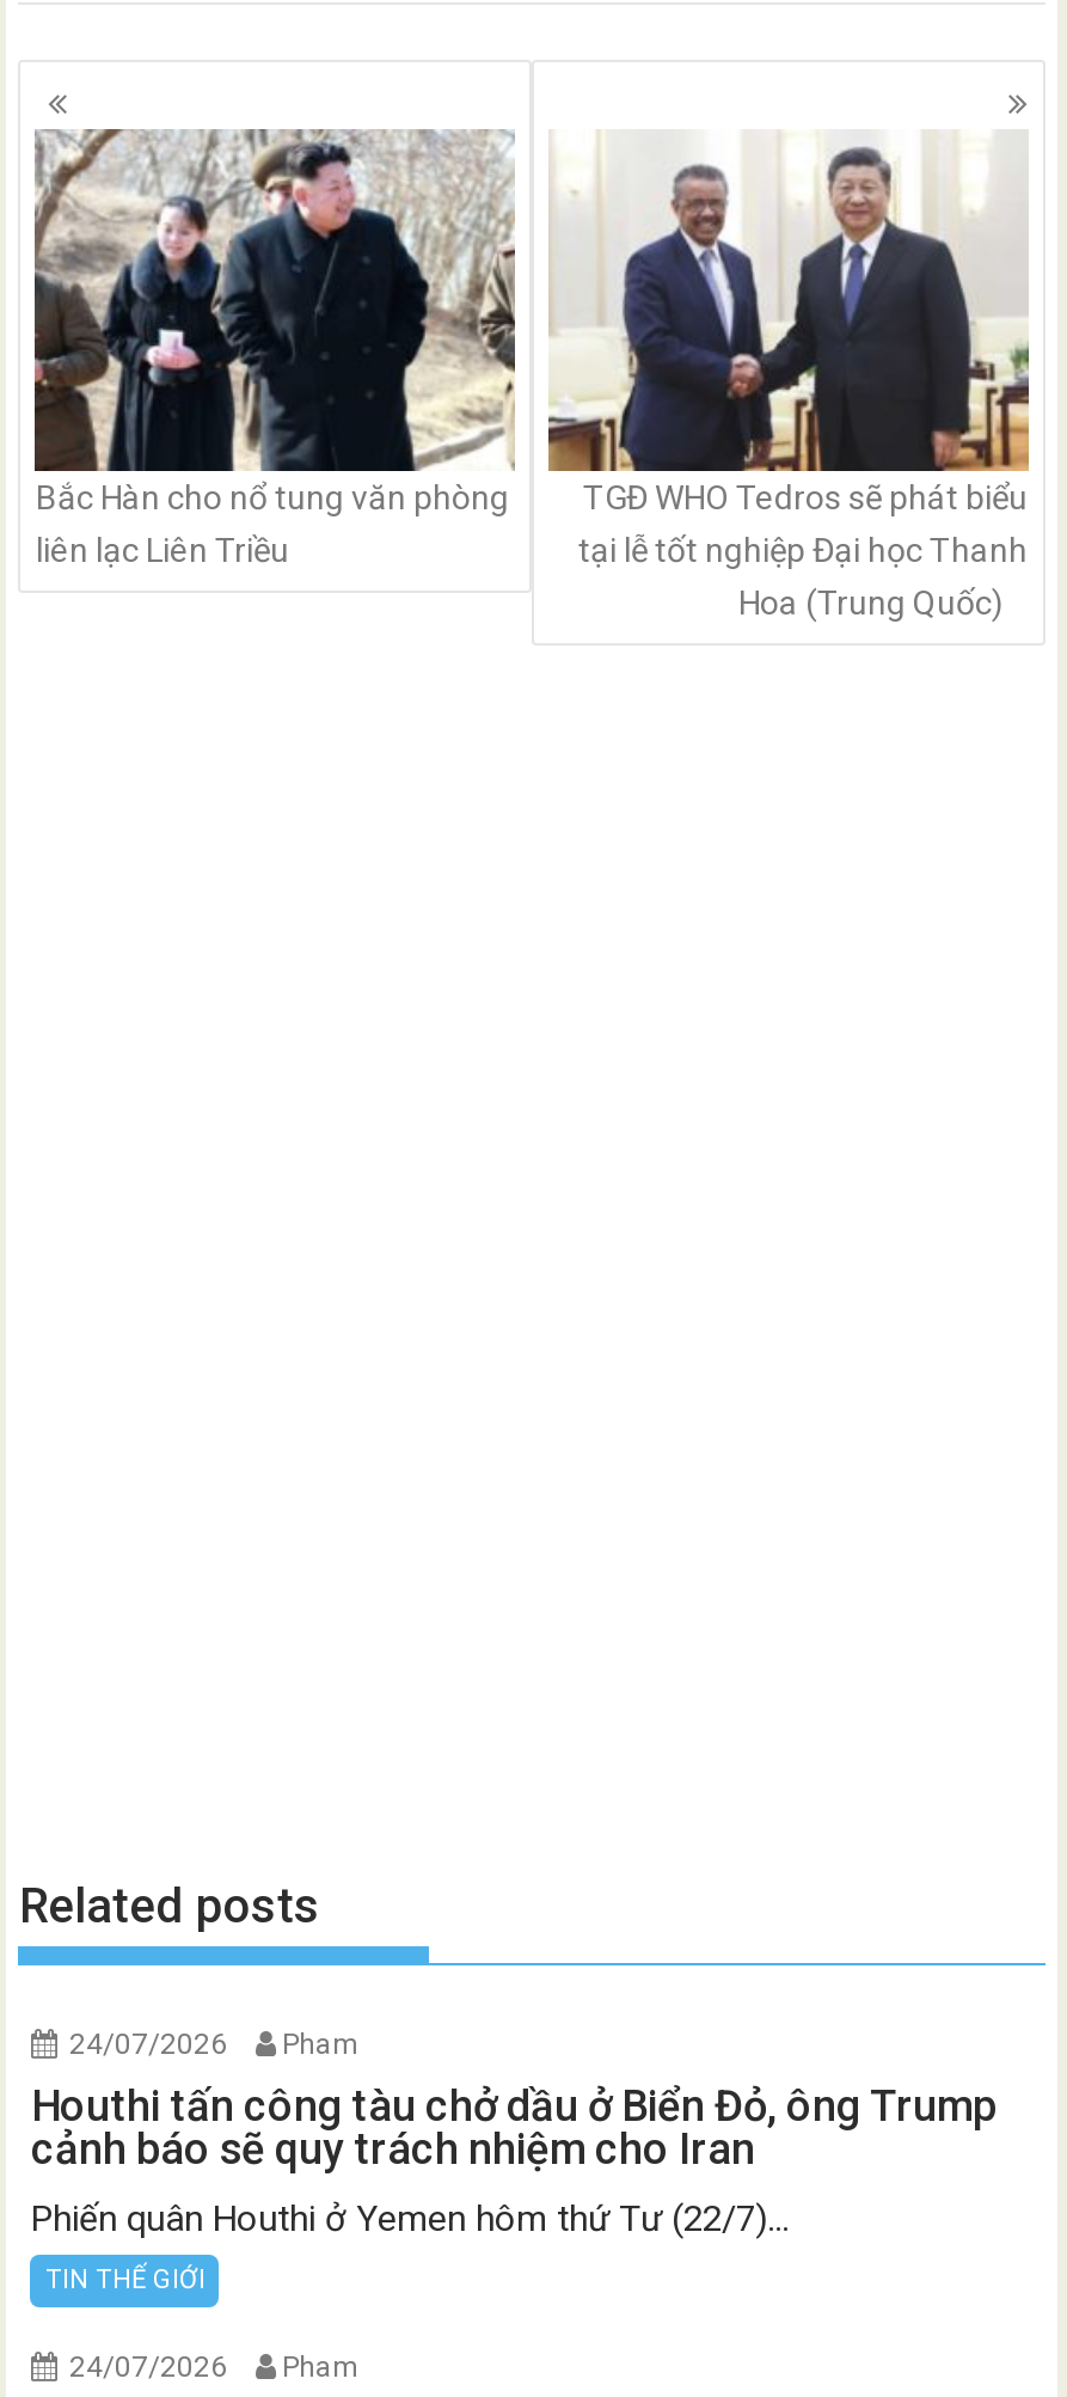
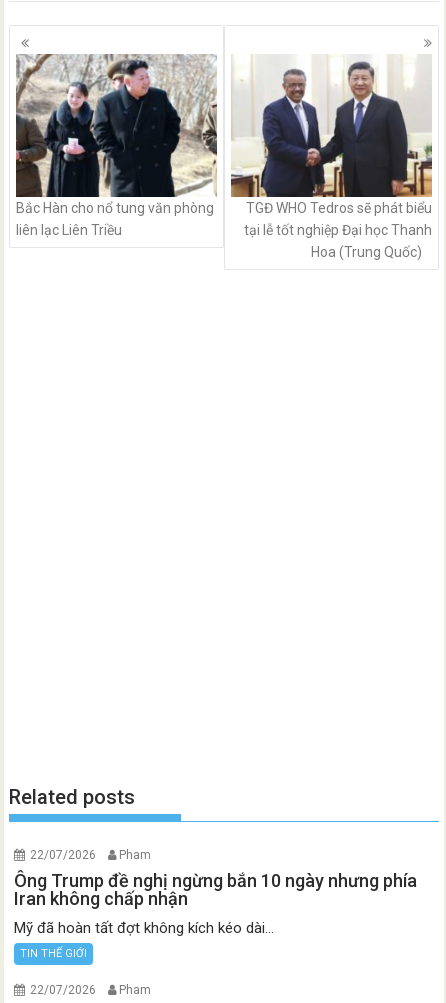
- 24/07/2026 Pham
+ 22/07/2026 Pham

- Houthi tấn công tàu chở dầu ở Biển Đỏ, ông Trump
- cảnh báo sẽ quy trách nhiệm cho Iran
+ Ông Trump đề nghị ngừng bắn 10 ngày nhưng phía
+ Iran không chấp nhận

- Phiến quân Houthi ở Yemen hôm thứ Tư (22/7)...
+ Mỹ đã hoàn tất đợt không kích kéo dài...

- 24/07/2026 Pham
+ 22/07/2026 Pham
